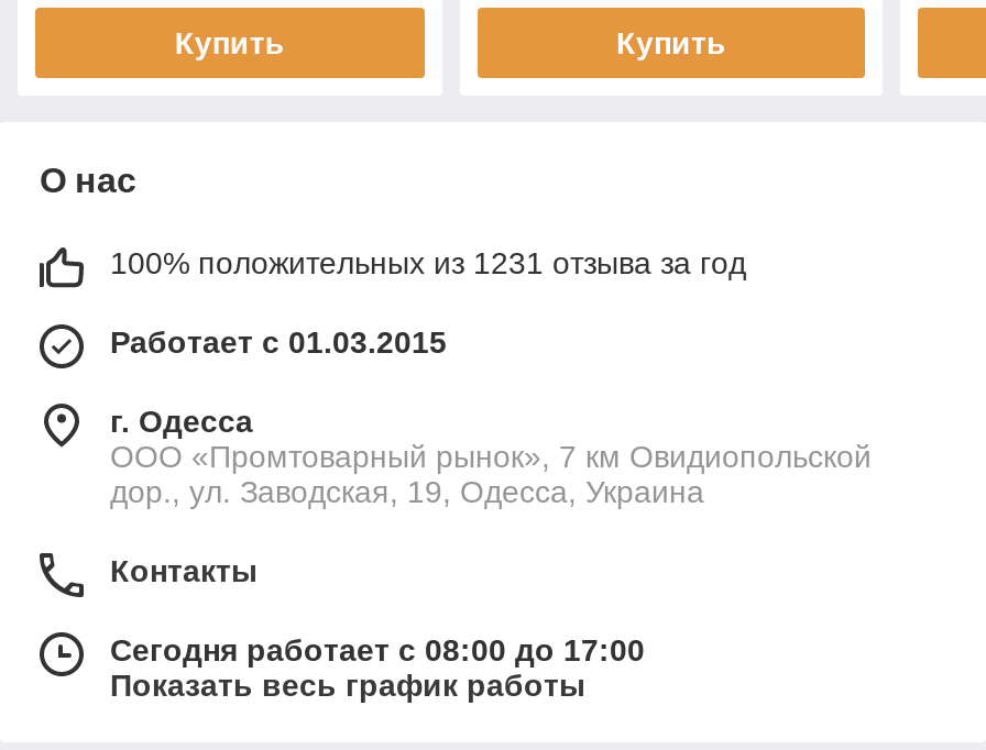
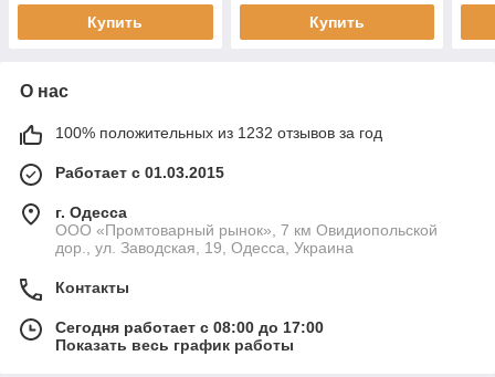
- 100% положительных из 1231 отзыва за год
+ 100% положительных из 1232 отзывов за год
